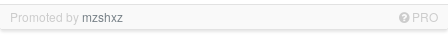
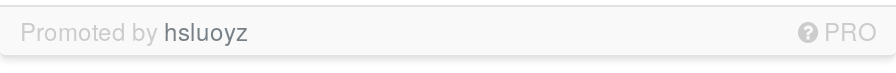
- Promoted by mzshxz
+ Promoted by hsluoyz
